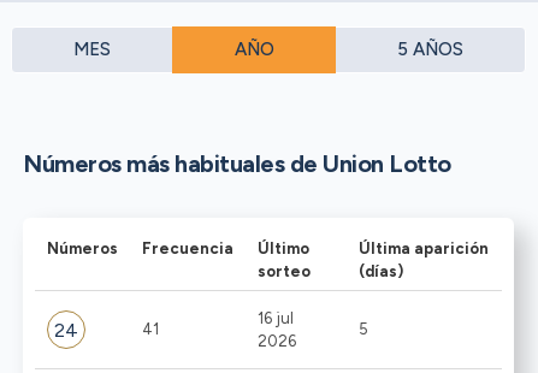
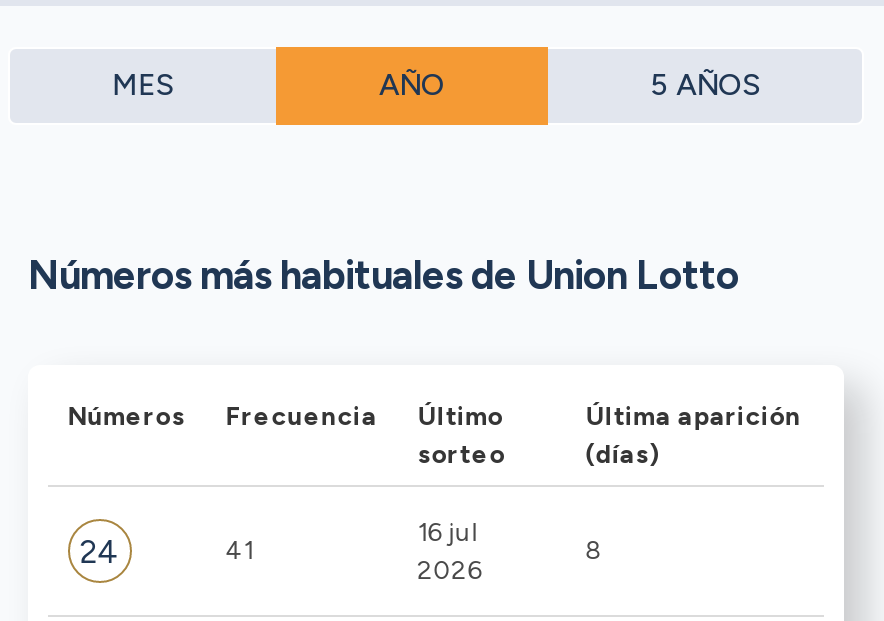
- 5
+ 8
